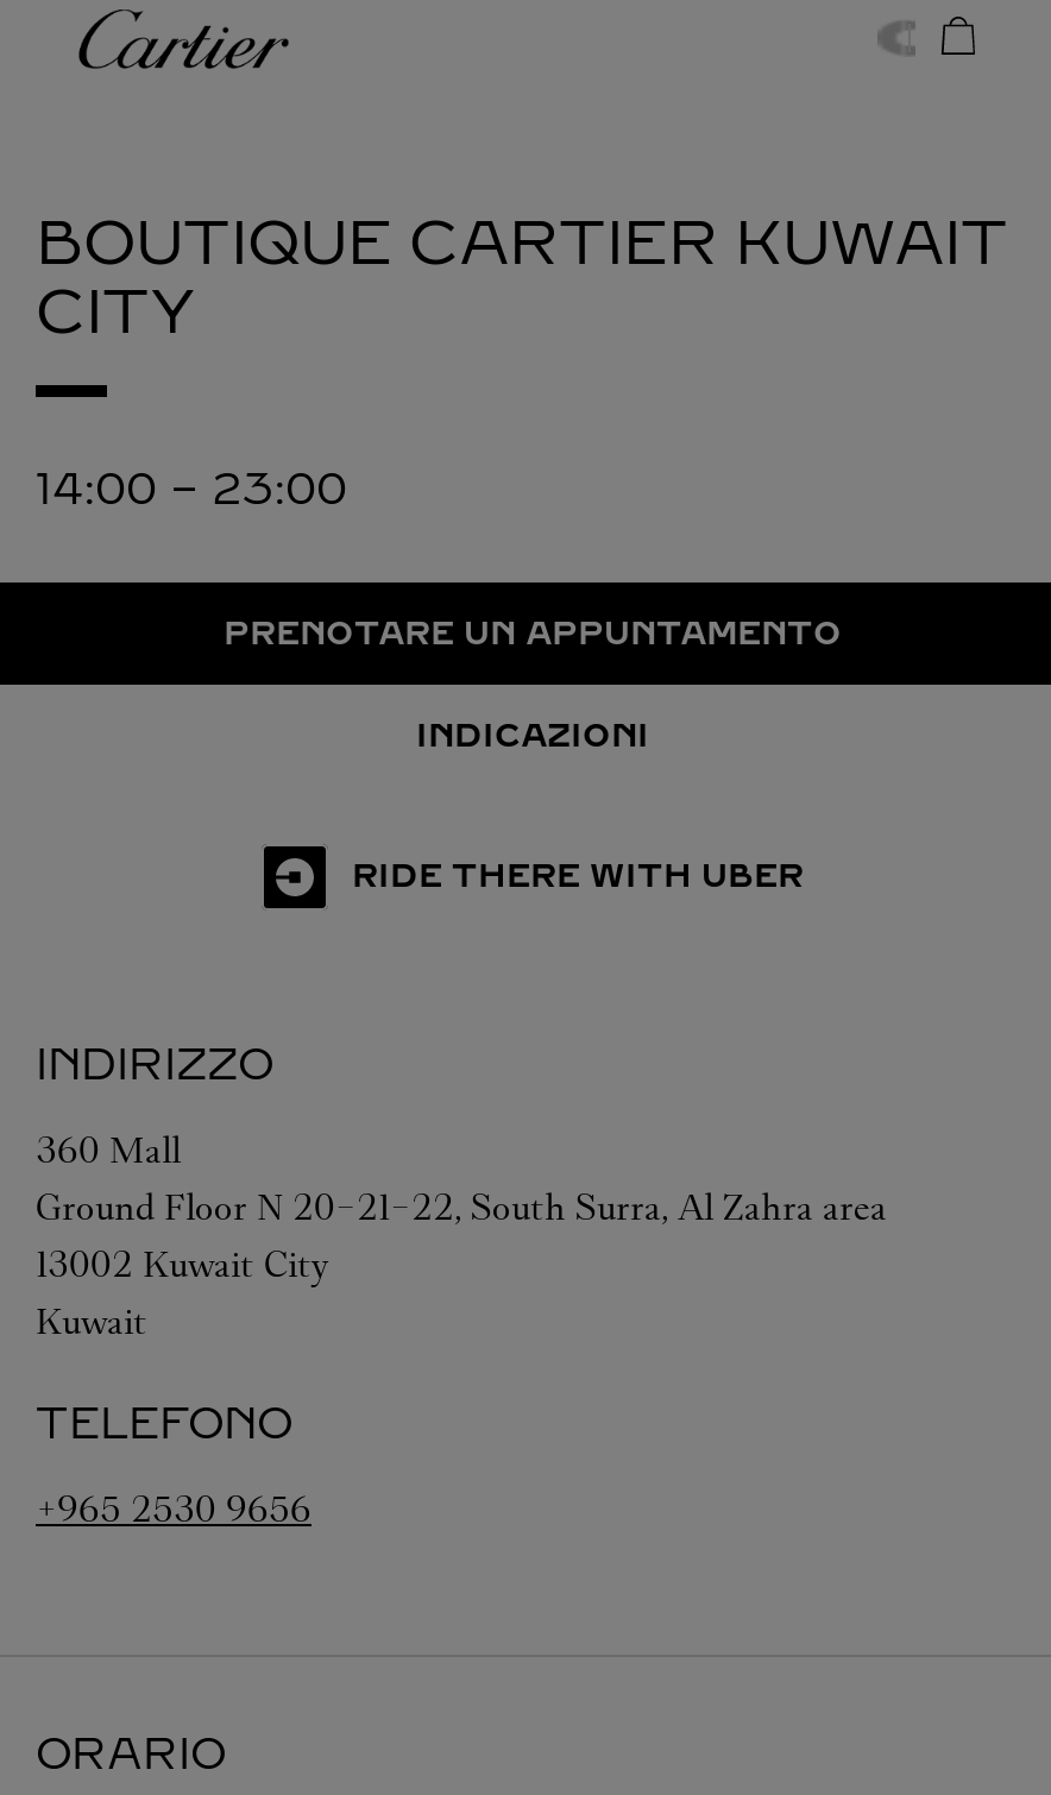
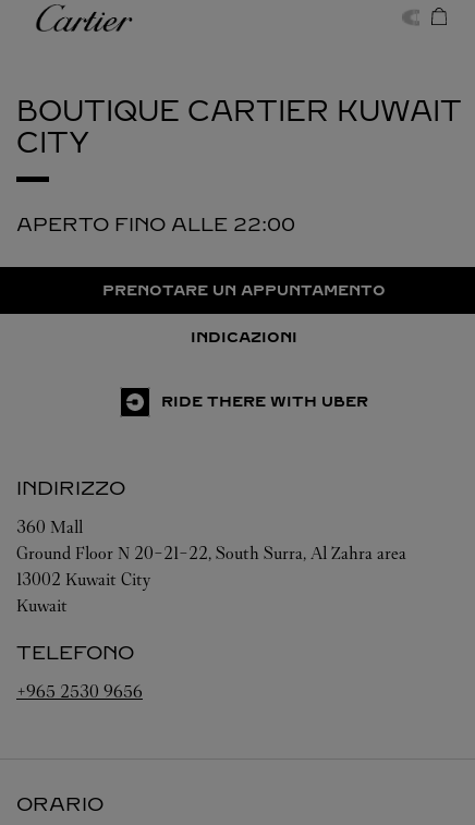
- 14:00 - 23:00
+ APERTO FINO ALLE 22:00
